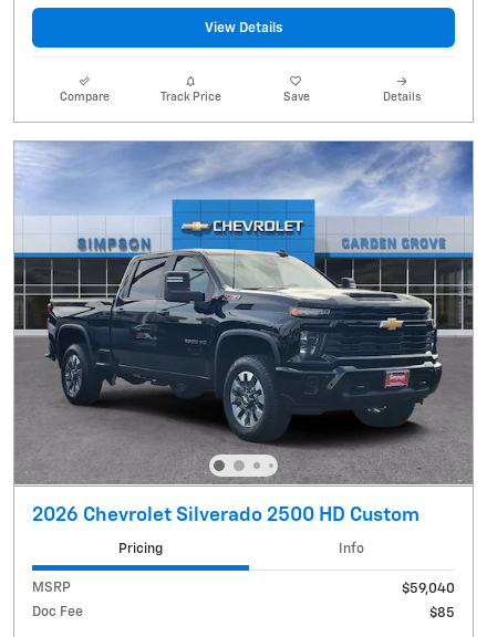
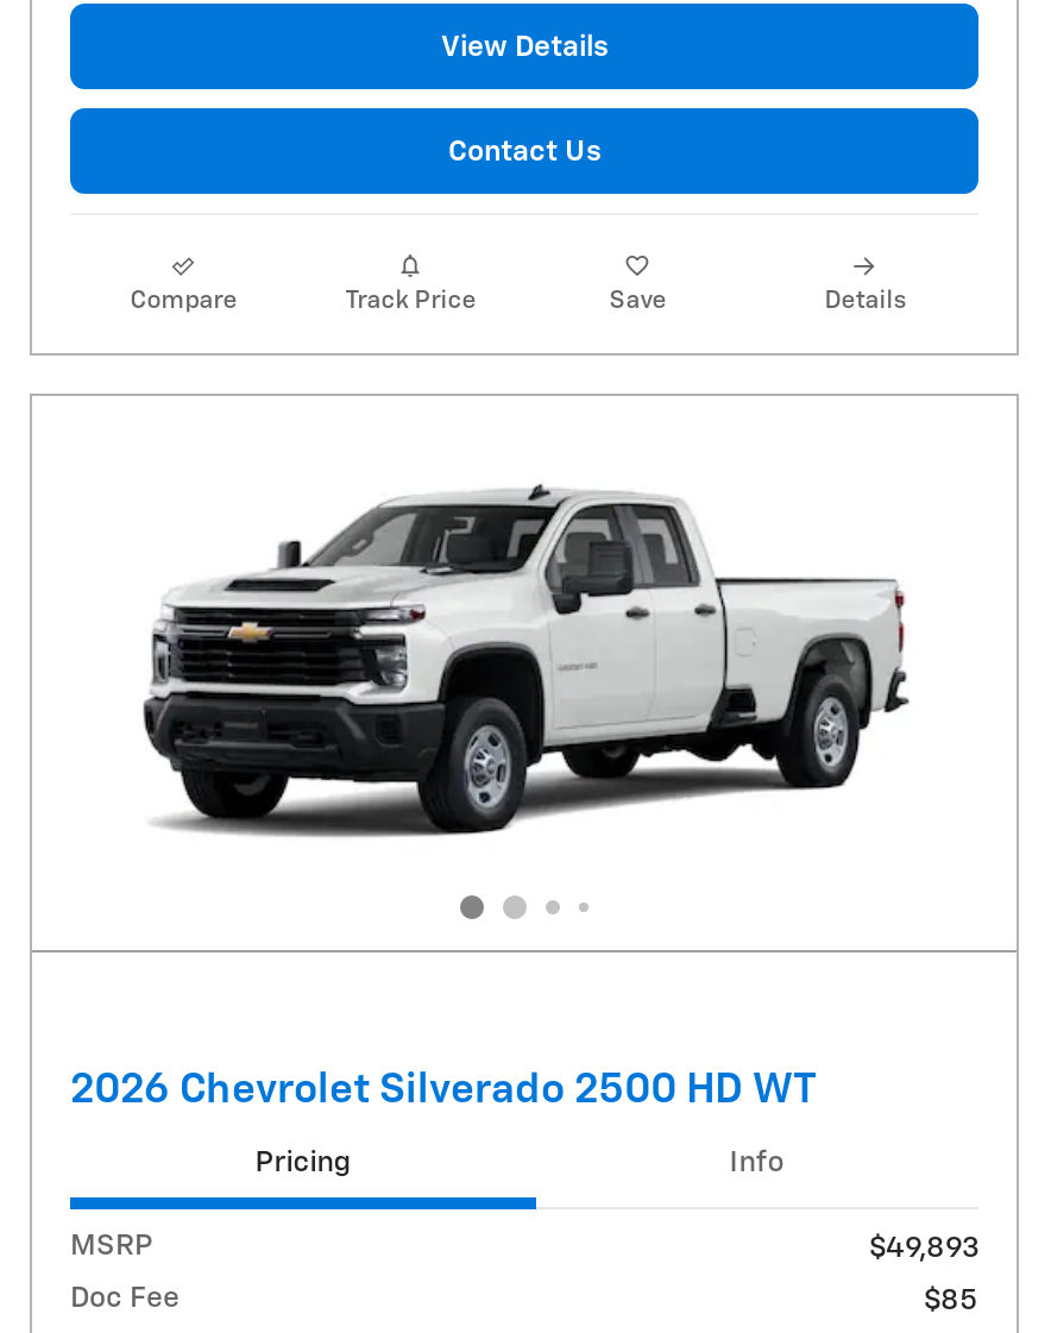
+ Contact Us

moved down: Compare | Track Price | Save | Details

- [image]
- 2026 Chevrolet Silverado 2500 HD Custom
+ [image]
+ 2026 Chevrolet Silverado 2500 HD WT

- $59,040
+ $49,893
